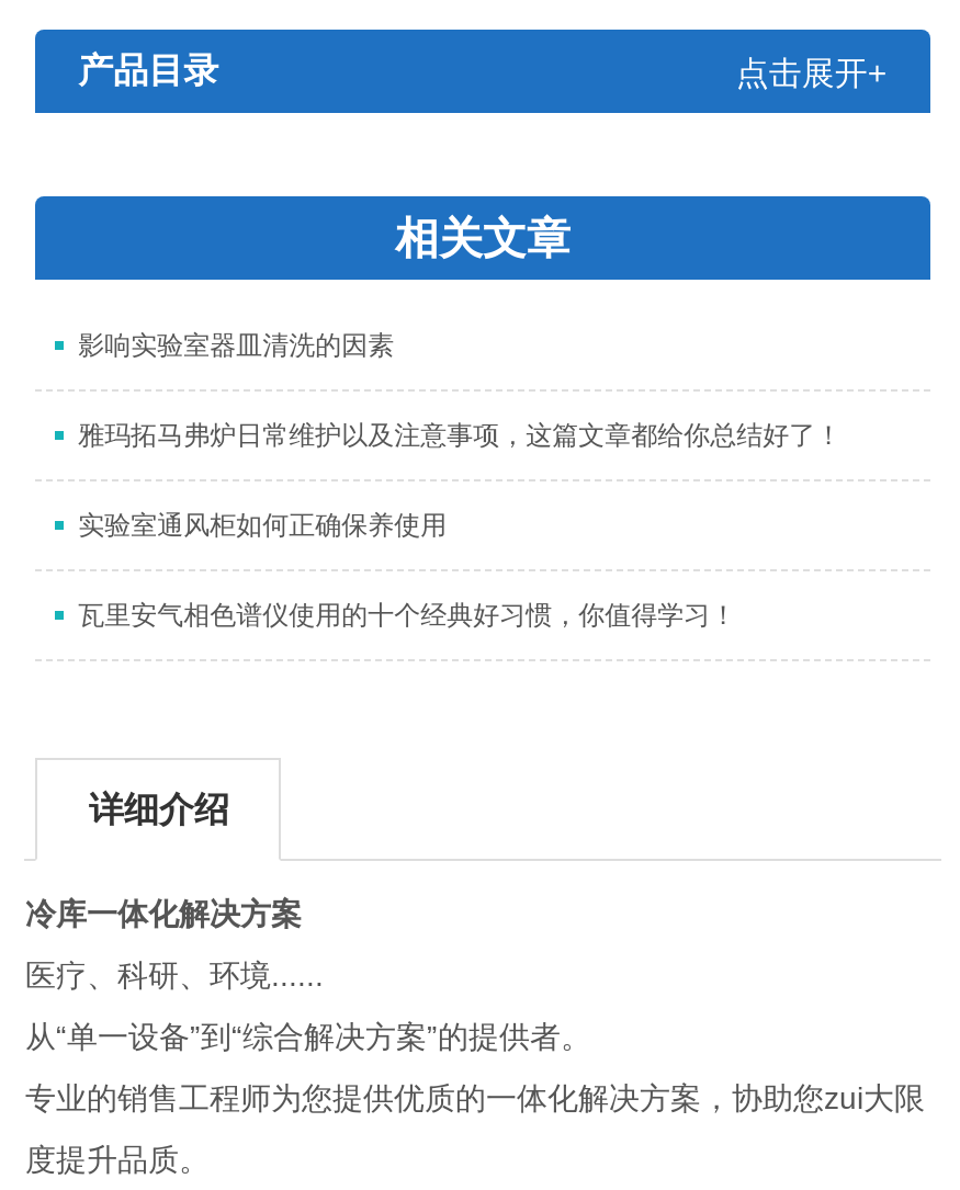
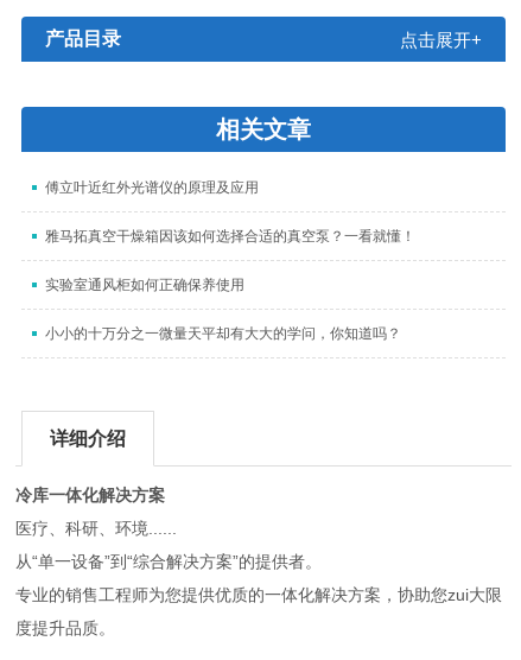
- 影响实验室器皿清洗的因素
+ 傅立叶近红外光谱仪的原理及应用

- 雅玛拓马弗炉日常维护以及注意事项，这篇文章都给你总结好了！
+ 雅马拓真空干燥箱因该如何选择合适的真空泵？一看就懂！

- 瓦里安气相色谱仪使用的十个经典好习惯，你值得学习！
+ 小小的十万分之一微量天平却有大大的学问，你知道吗？
